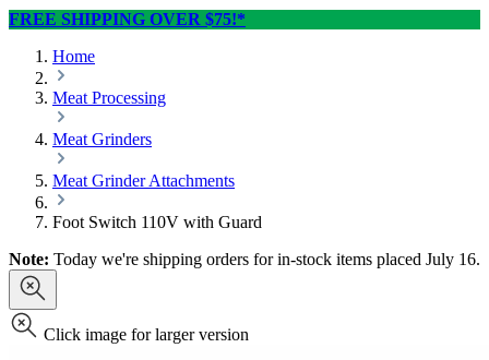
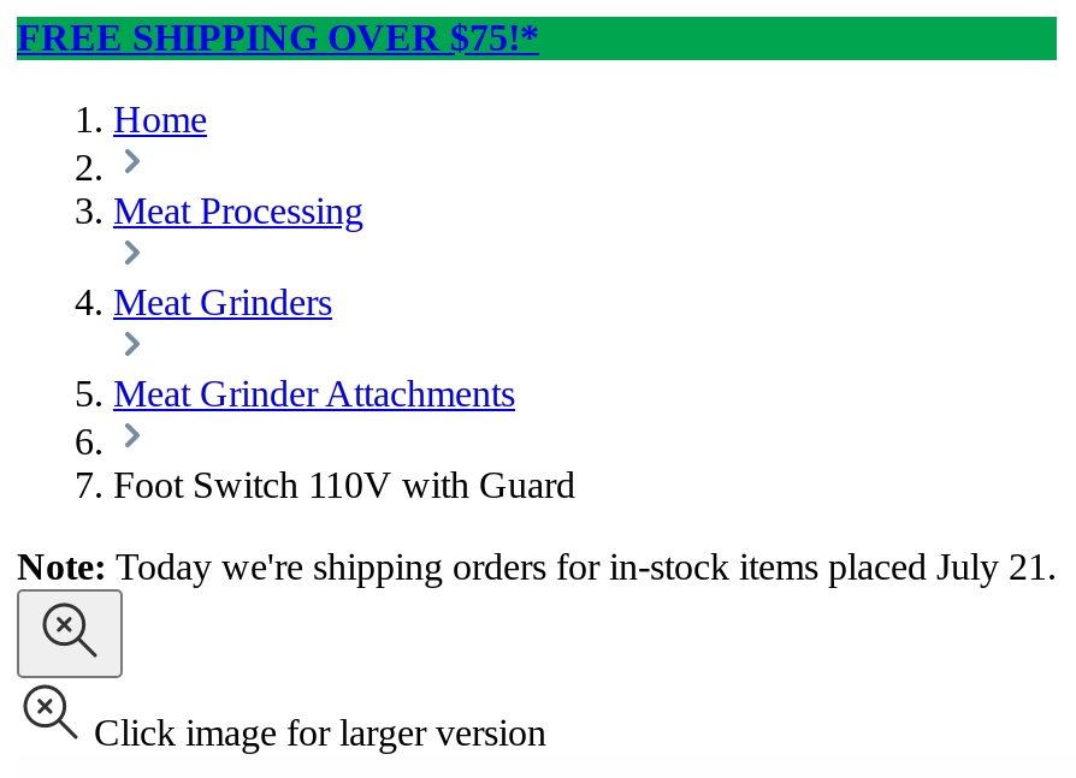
- Note: Today we're shipping orders for in-stock items placed July 16.
+ Note: Today we're shipping orders for in-stock items placed July 21.
